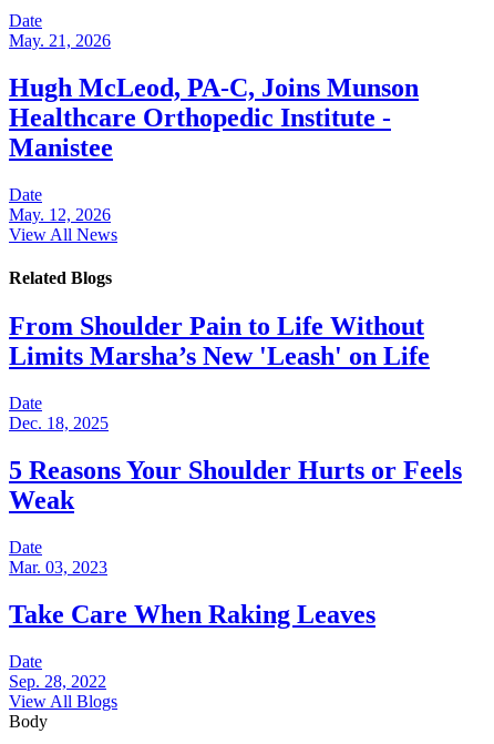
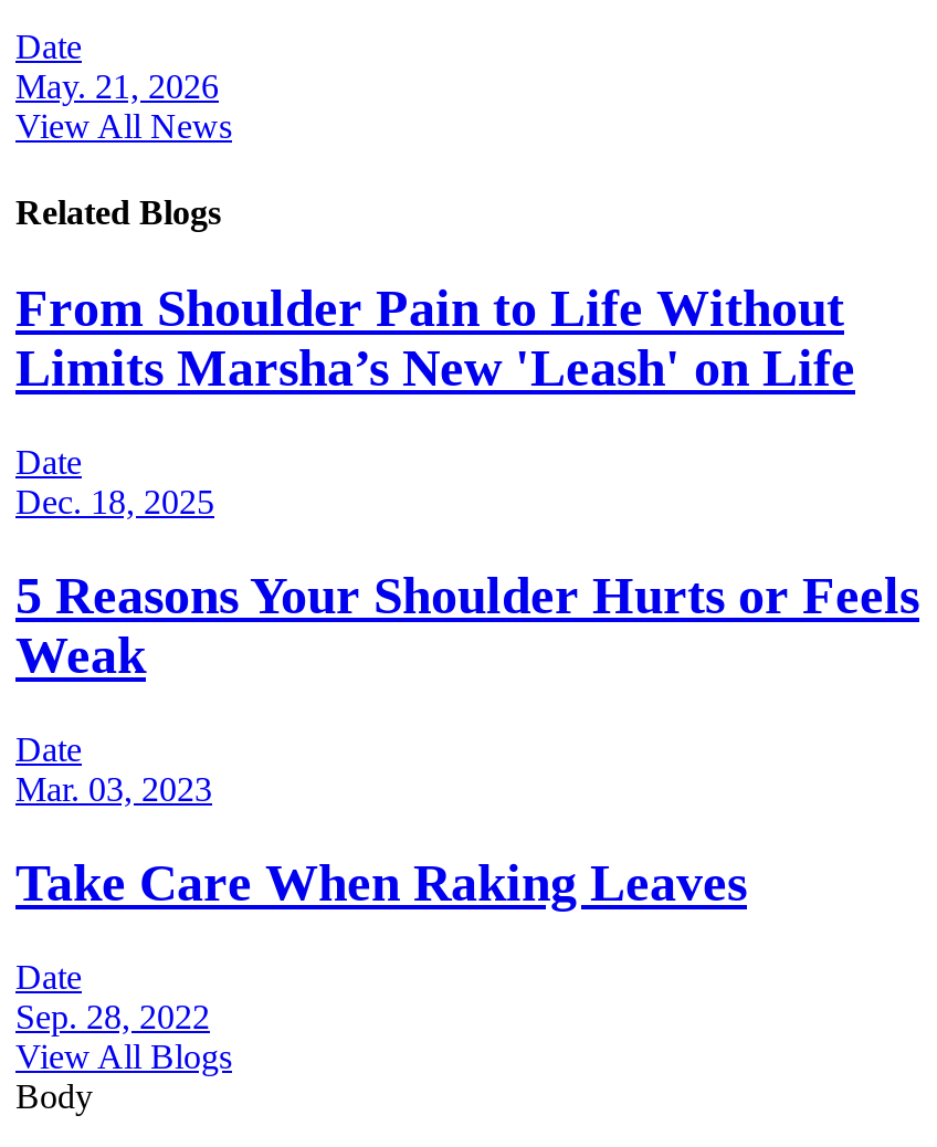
- Hugh McLeod, PA-C, Joins Munson
- Healthcare Orthopedic Institute -
- Manistee
- Date
- May. 12, 2026
